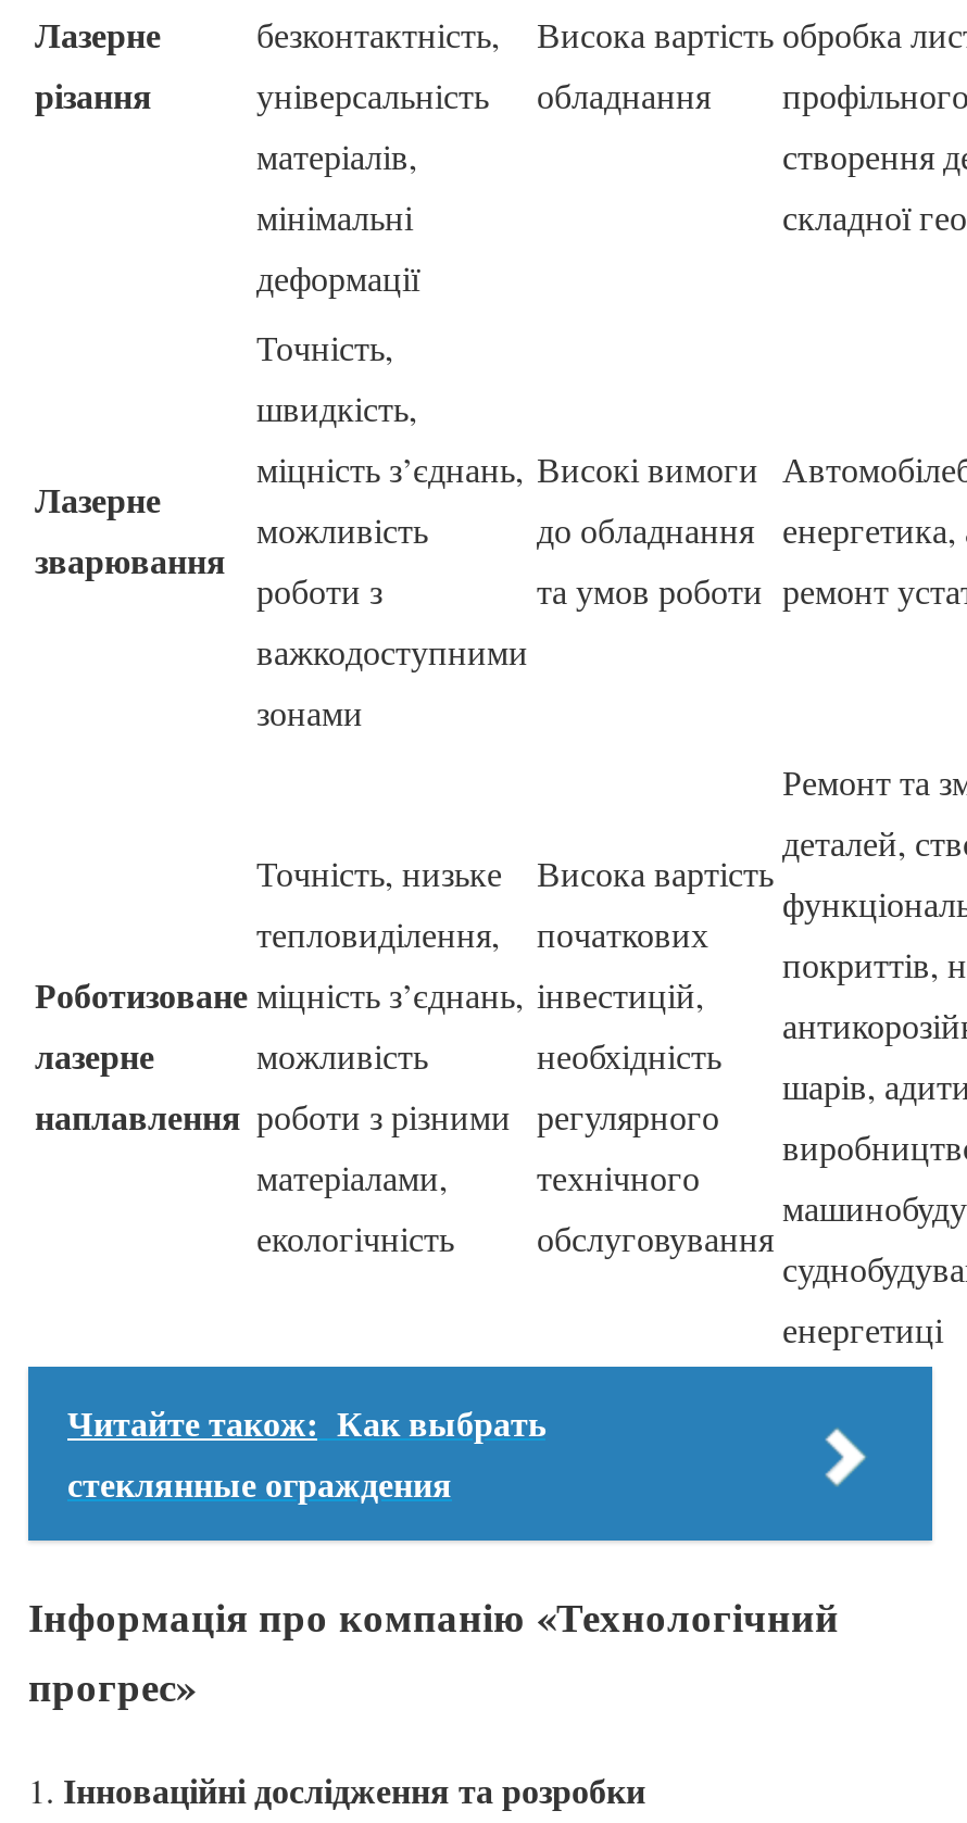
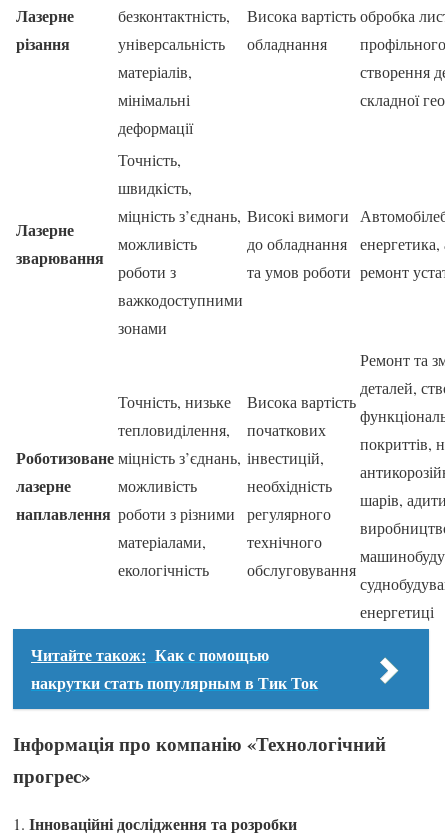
- Читайте також: Как выбрать
- стеклянные ограждения
+ Читайте також: Как с помощью
+ накрутки стать популярным в Тик Ток
